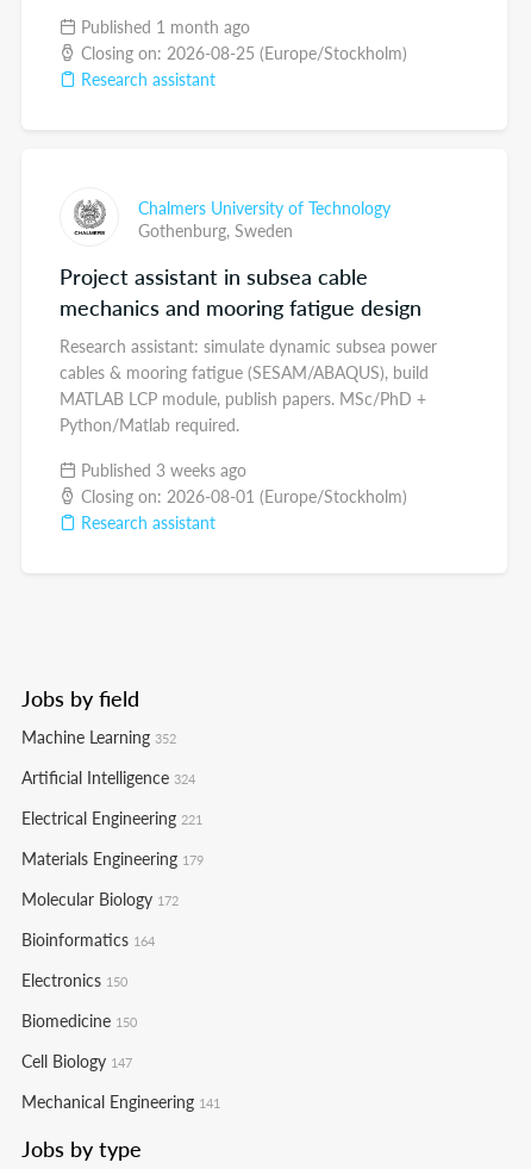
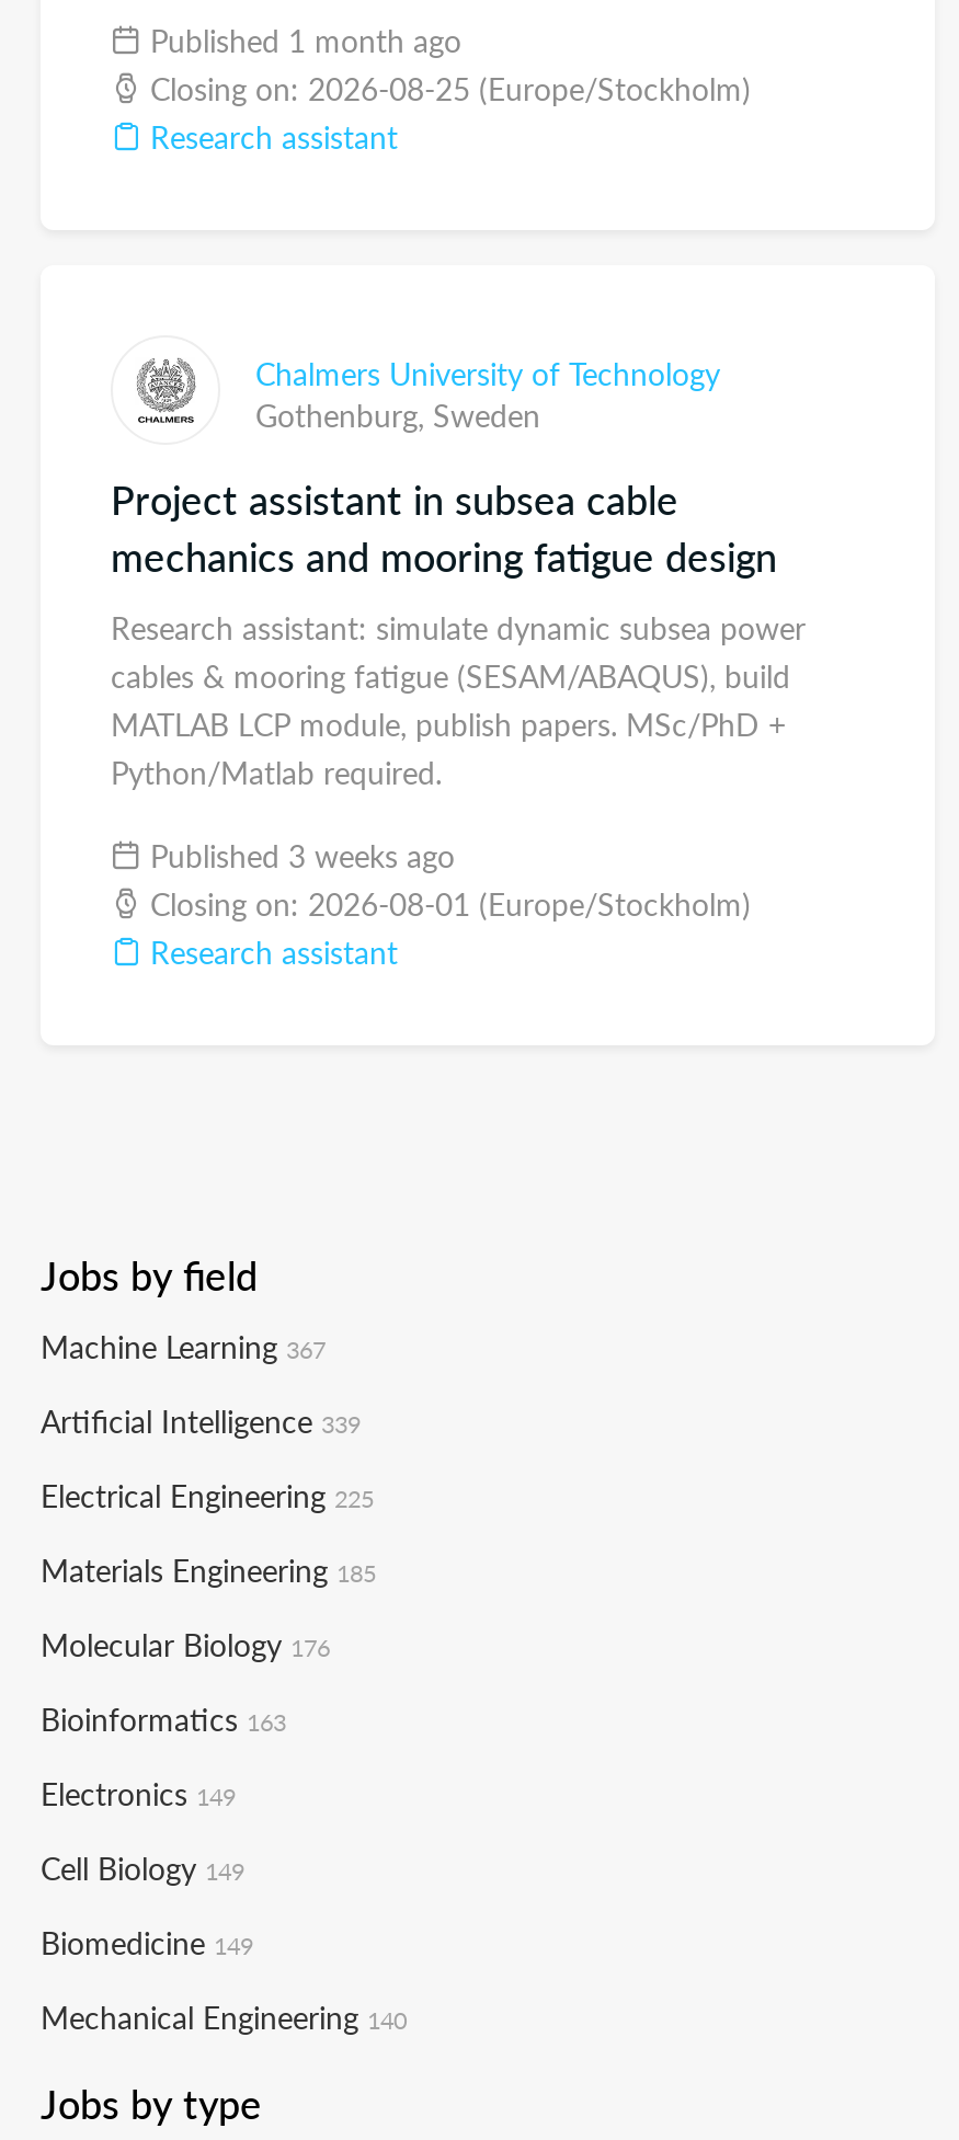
- Machine Learning 352
+ Machine Learning 367

- Artificial Intelligence 324
+ Artificial Intelligence 339

- Electrical Engineering 221
+ Electrical Engineering 225

- Materials Engineering 179
+ Materials Engineering 185

- Molecular Biology 172
+ Molecular Biology 176

- Bioinformatics 164
+ Bioinformatics 163

- Electronics 150
+ Electronics 149

- Biomedicine 150
+ Cell Biology 149

- Cell Biology 147
+ Biomedicine 149

- Mechanical Engineering 141
+ Mechanical Engineering 140
